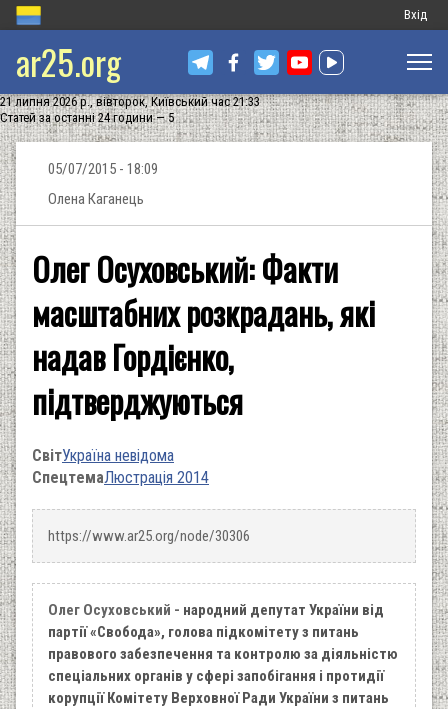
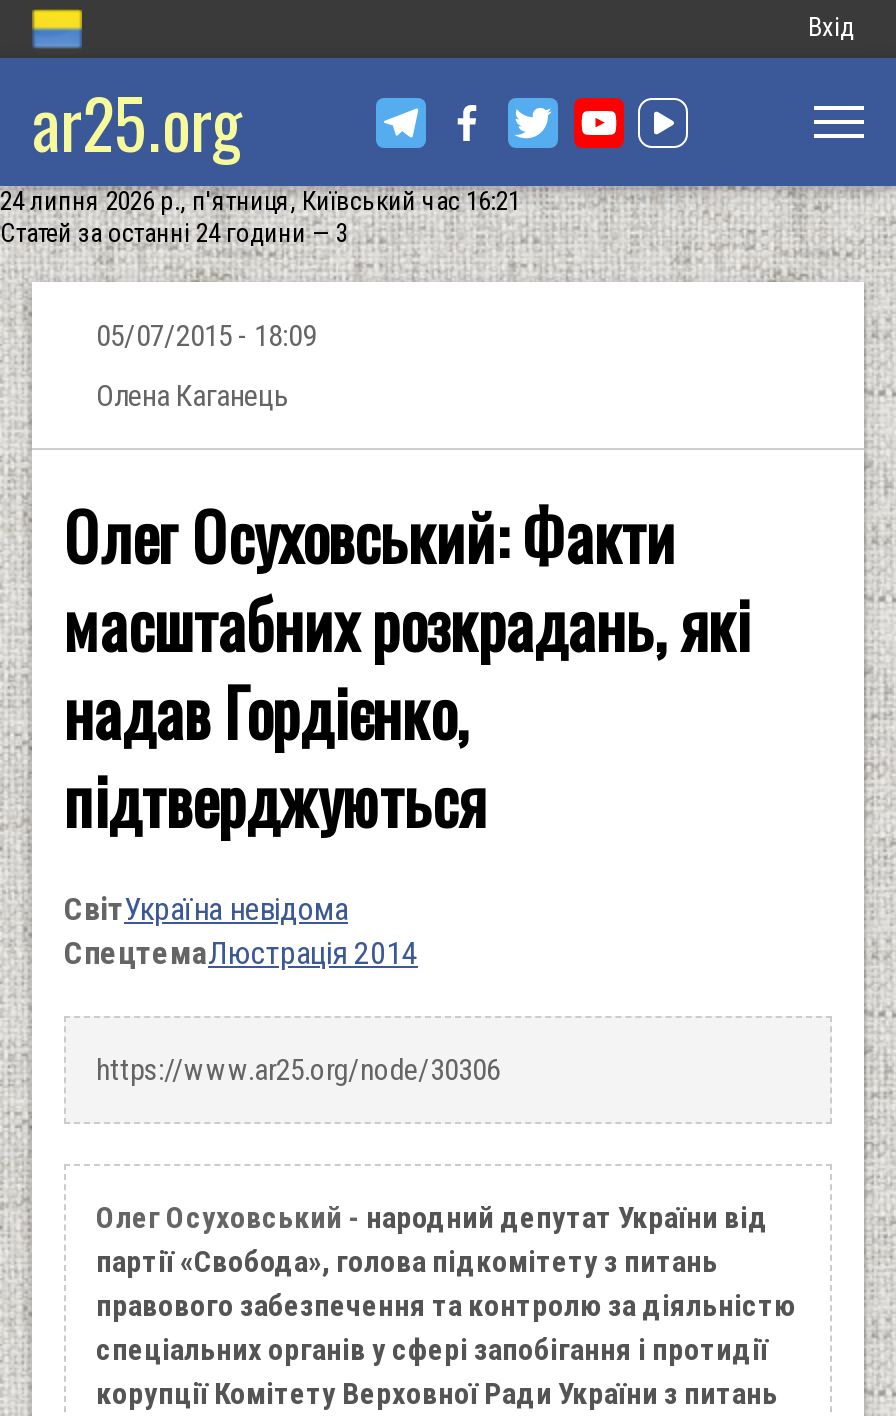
- 21 липня 2026 р., вівторок, Київський час 21:33
+ 24 липня 2026 р., п'ятниця, Київський час 16:21

- Статей за останні 24 години — 5
+ Статей за останні 24 години — 3
